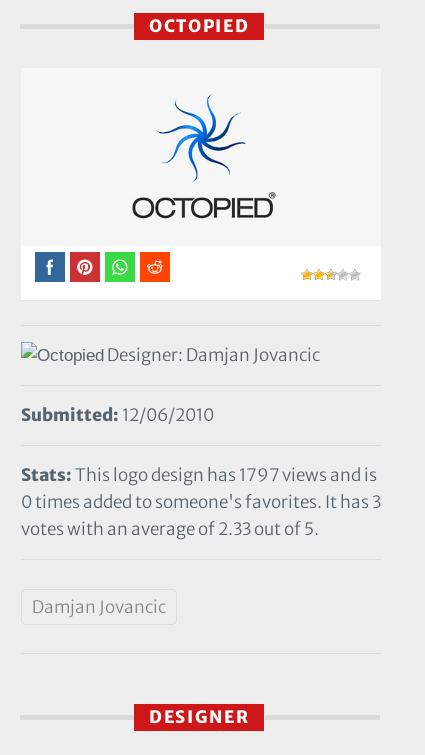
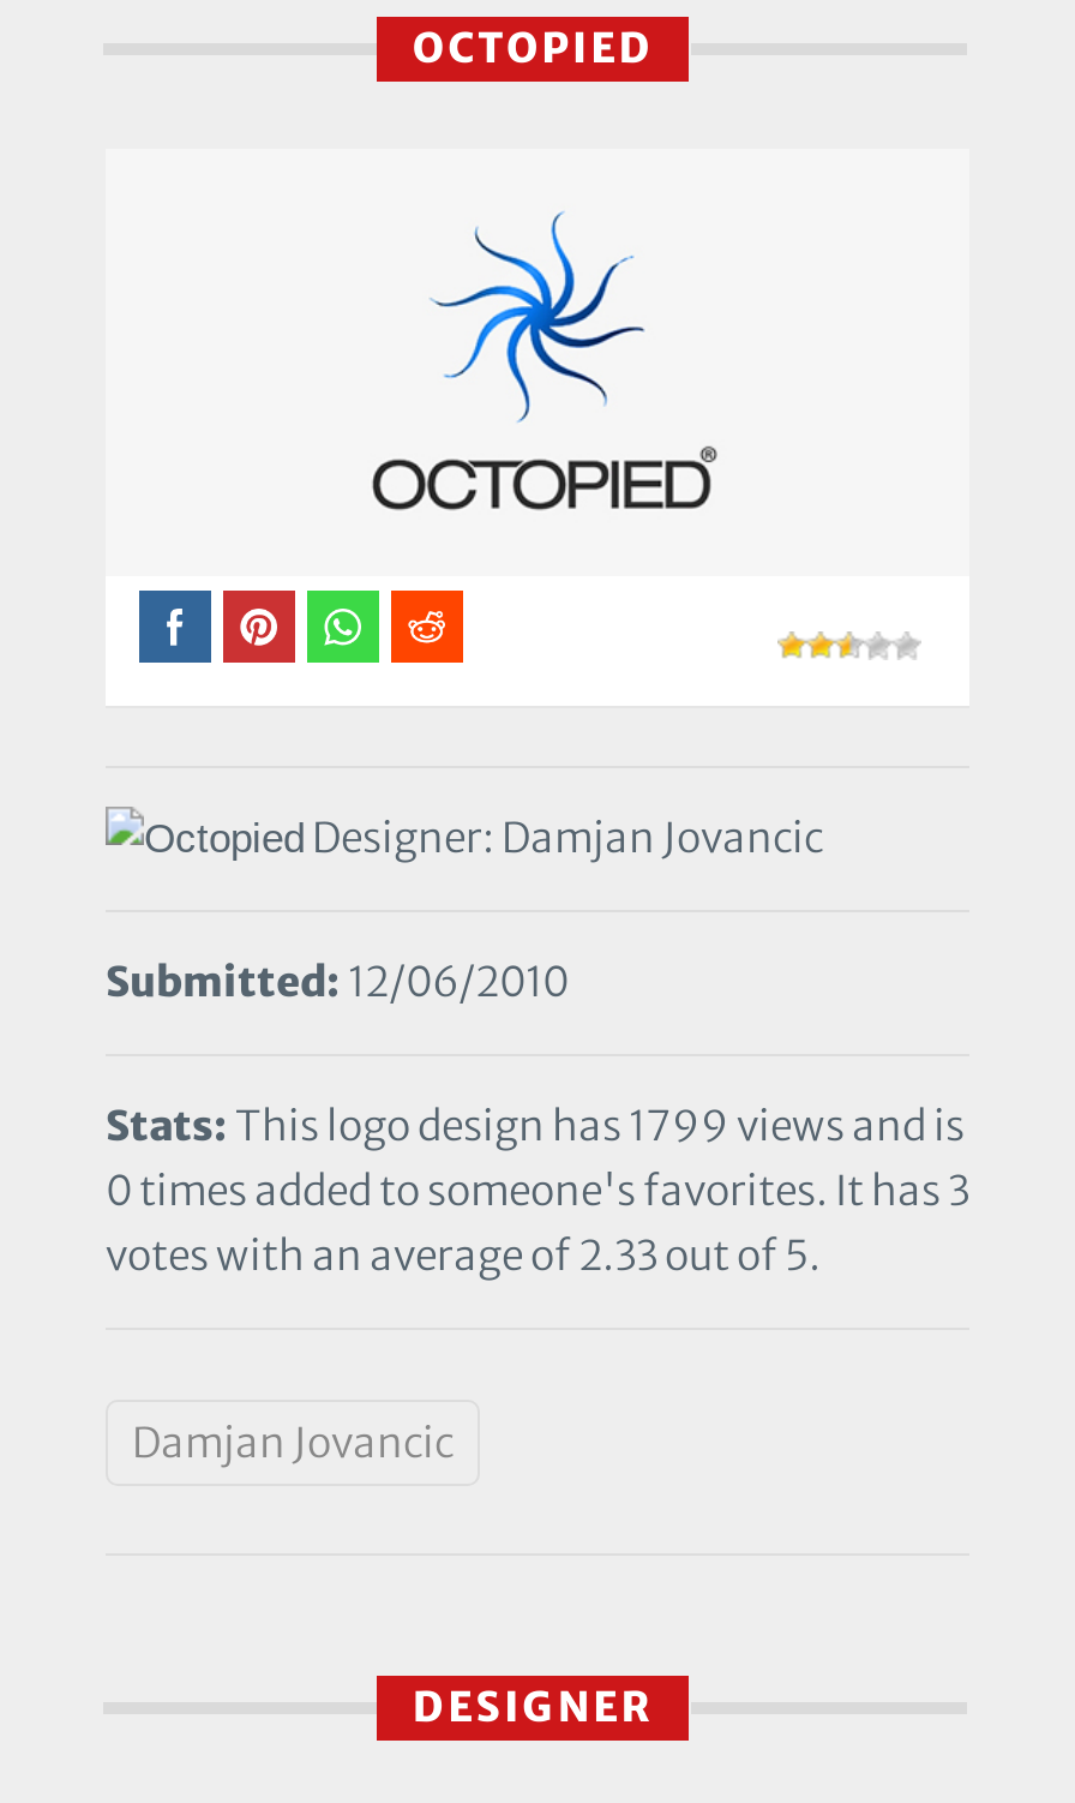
- Stats: This logo design has 1797 views and is
+ Stats: This logo design has 1799 views and is
